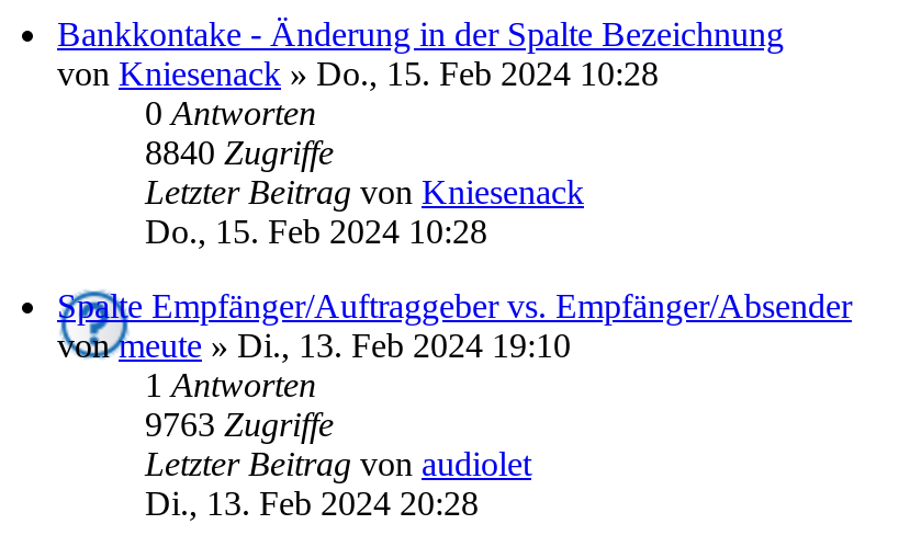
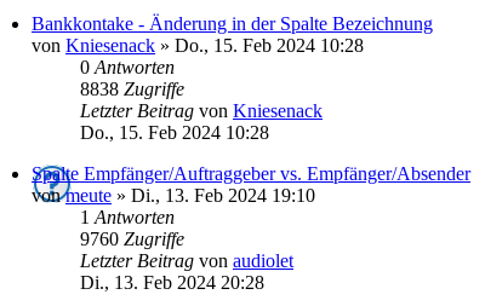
- 8840 Zugriffe
+ 8838 Zugriffe

- 9763 Zugriffe
+ 9760 Zugriffe
